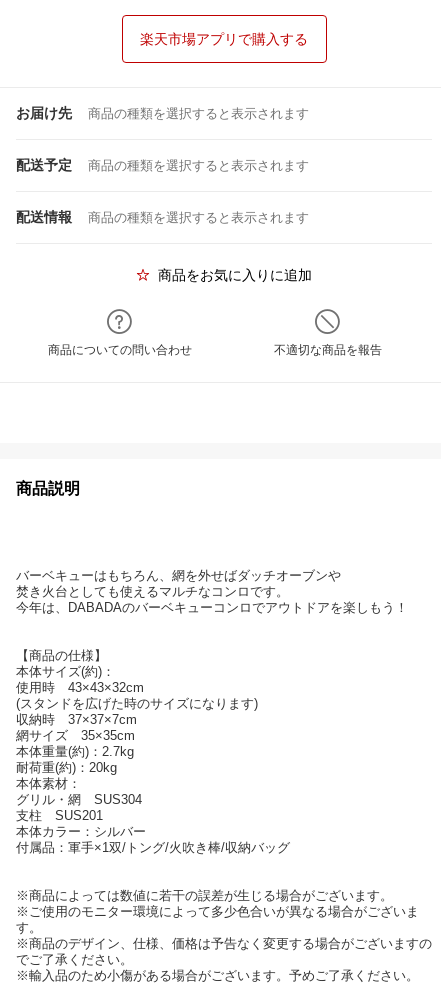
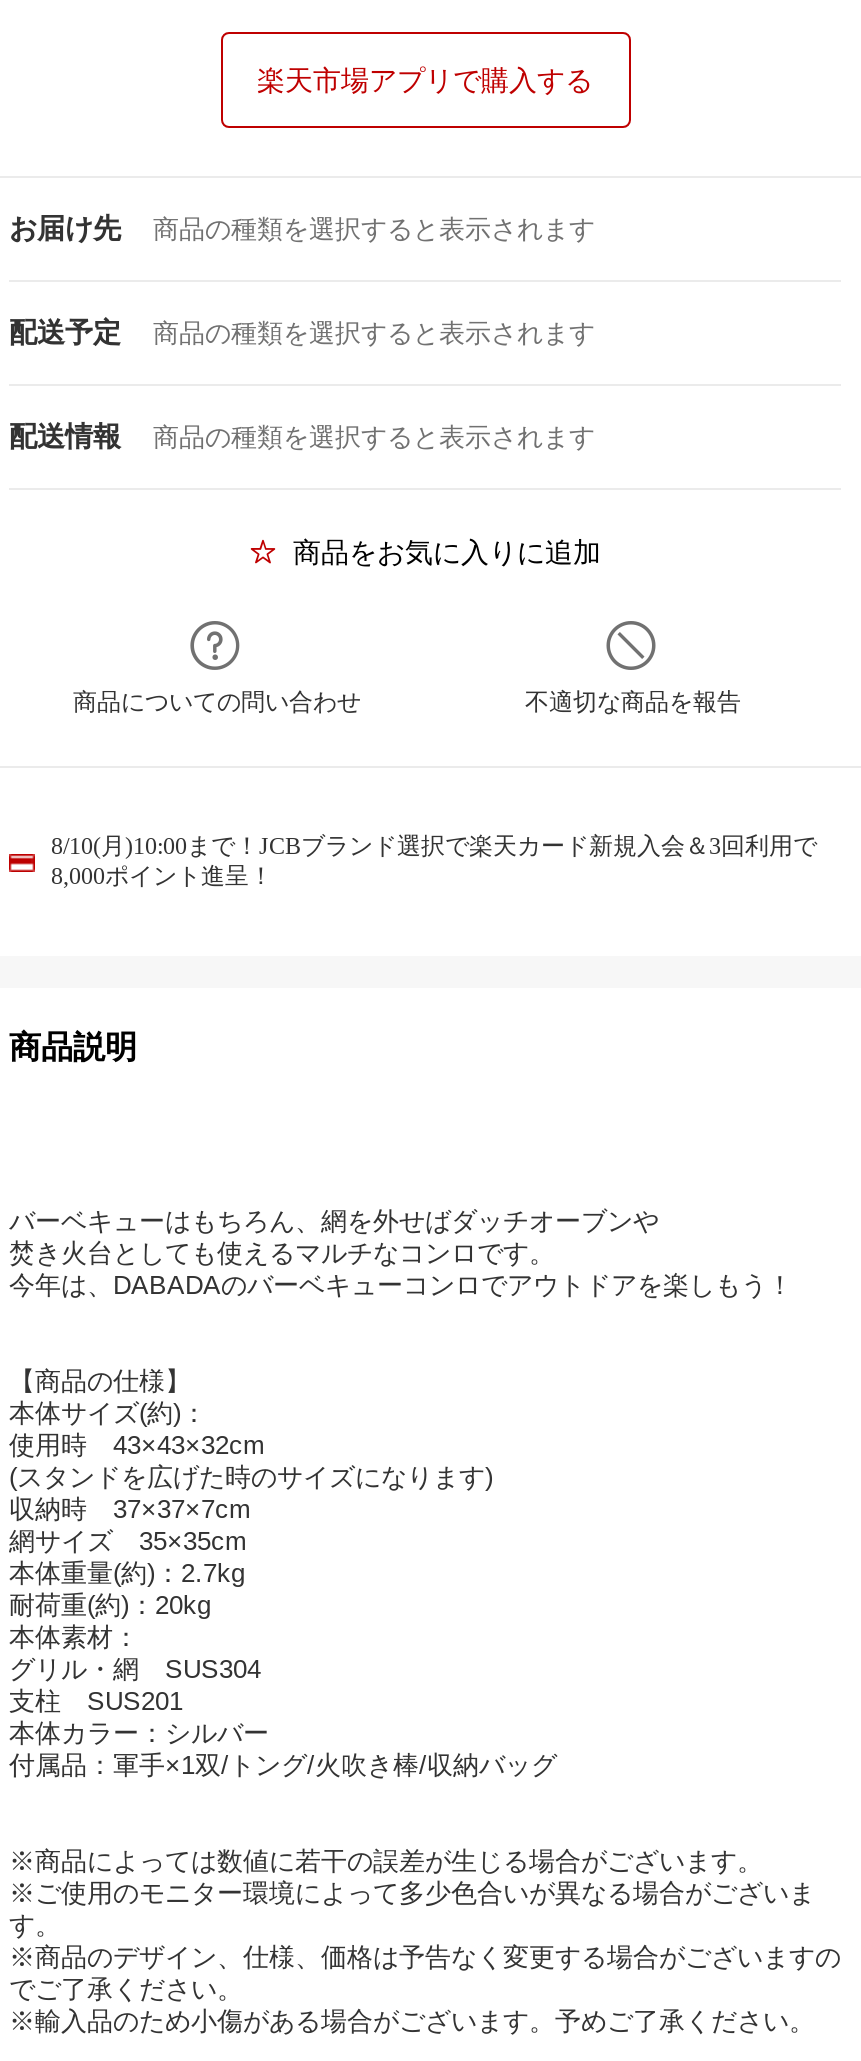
+ 8/10(月)10:00まで！JCBブランド選択で楽天カード新規入会＆3回利用で
+ 8,000ポイント進呈！
